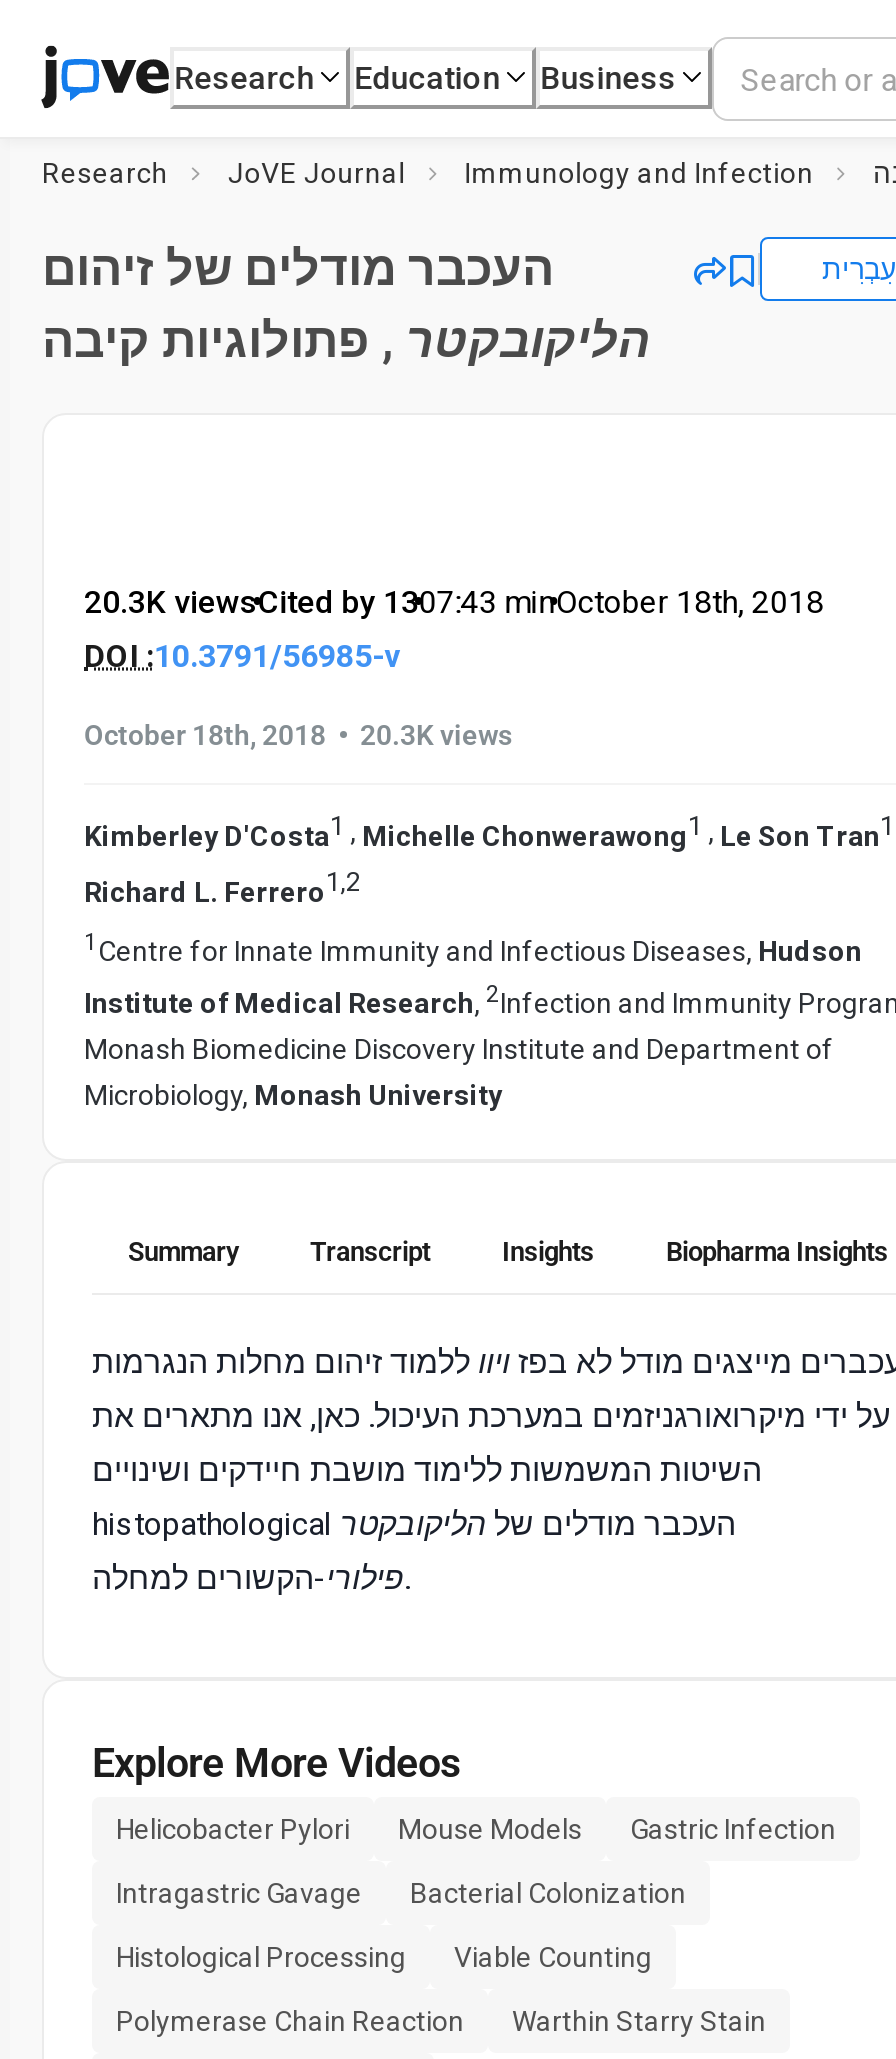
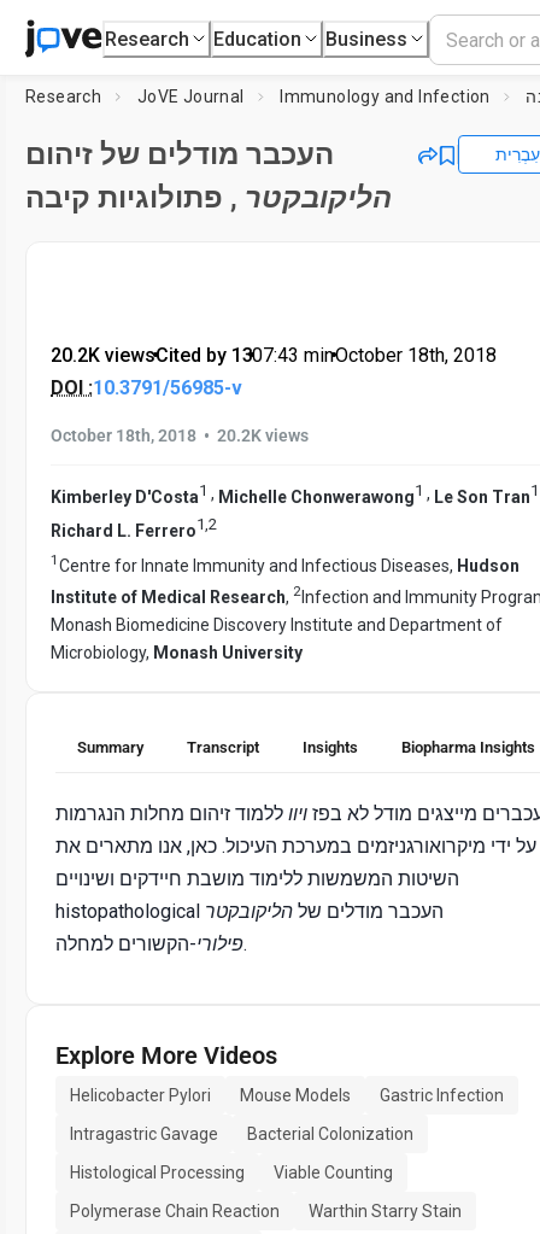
- 20.3K views
+ 20.2K views

- October 18th, 2018 • 20.3K views
+ October 18th, 2018 • 20.2K views
